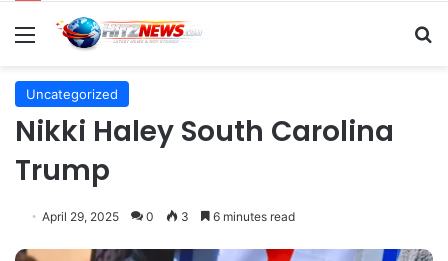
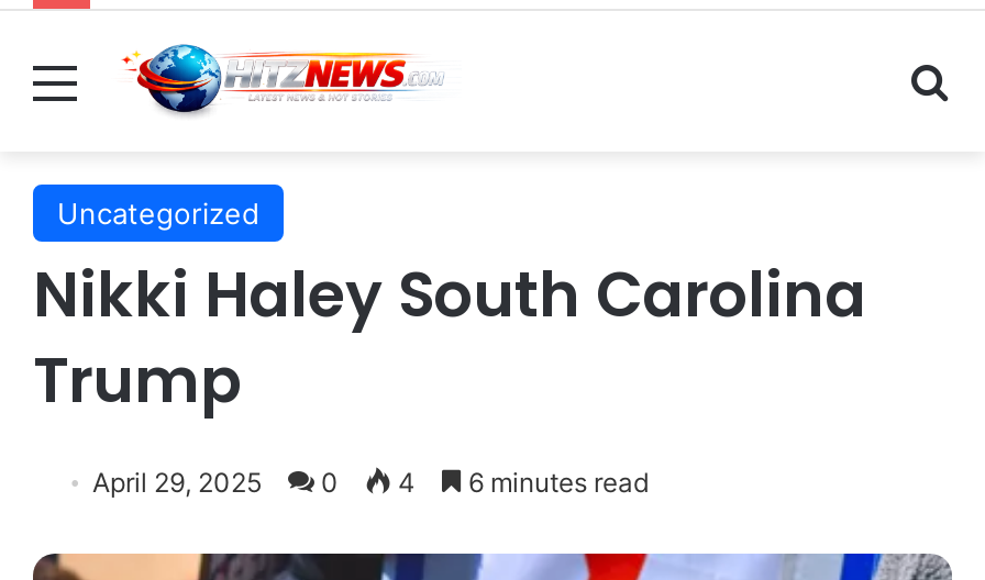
- April 29, 2025 0 3 6 minutes read
+ April 29, 2025 0 4 6 minutes read
